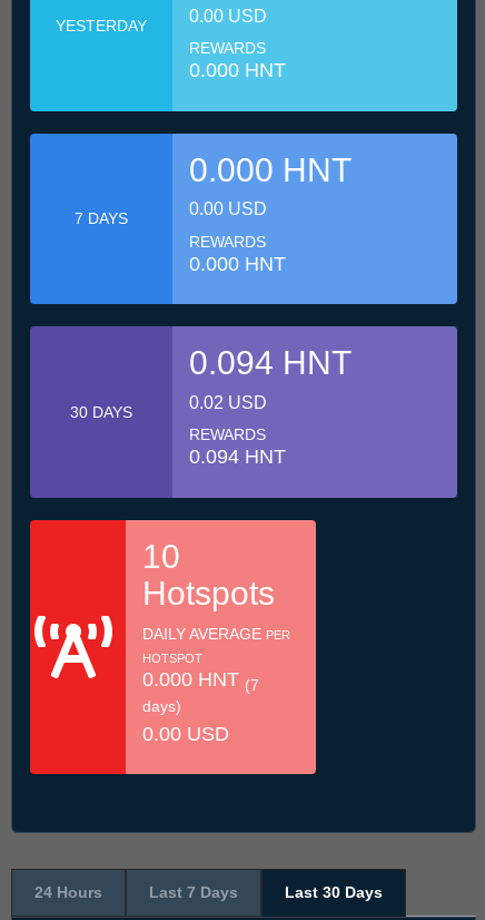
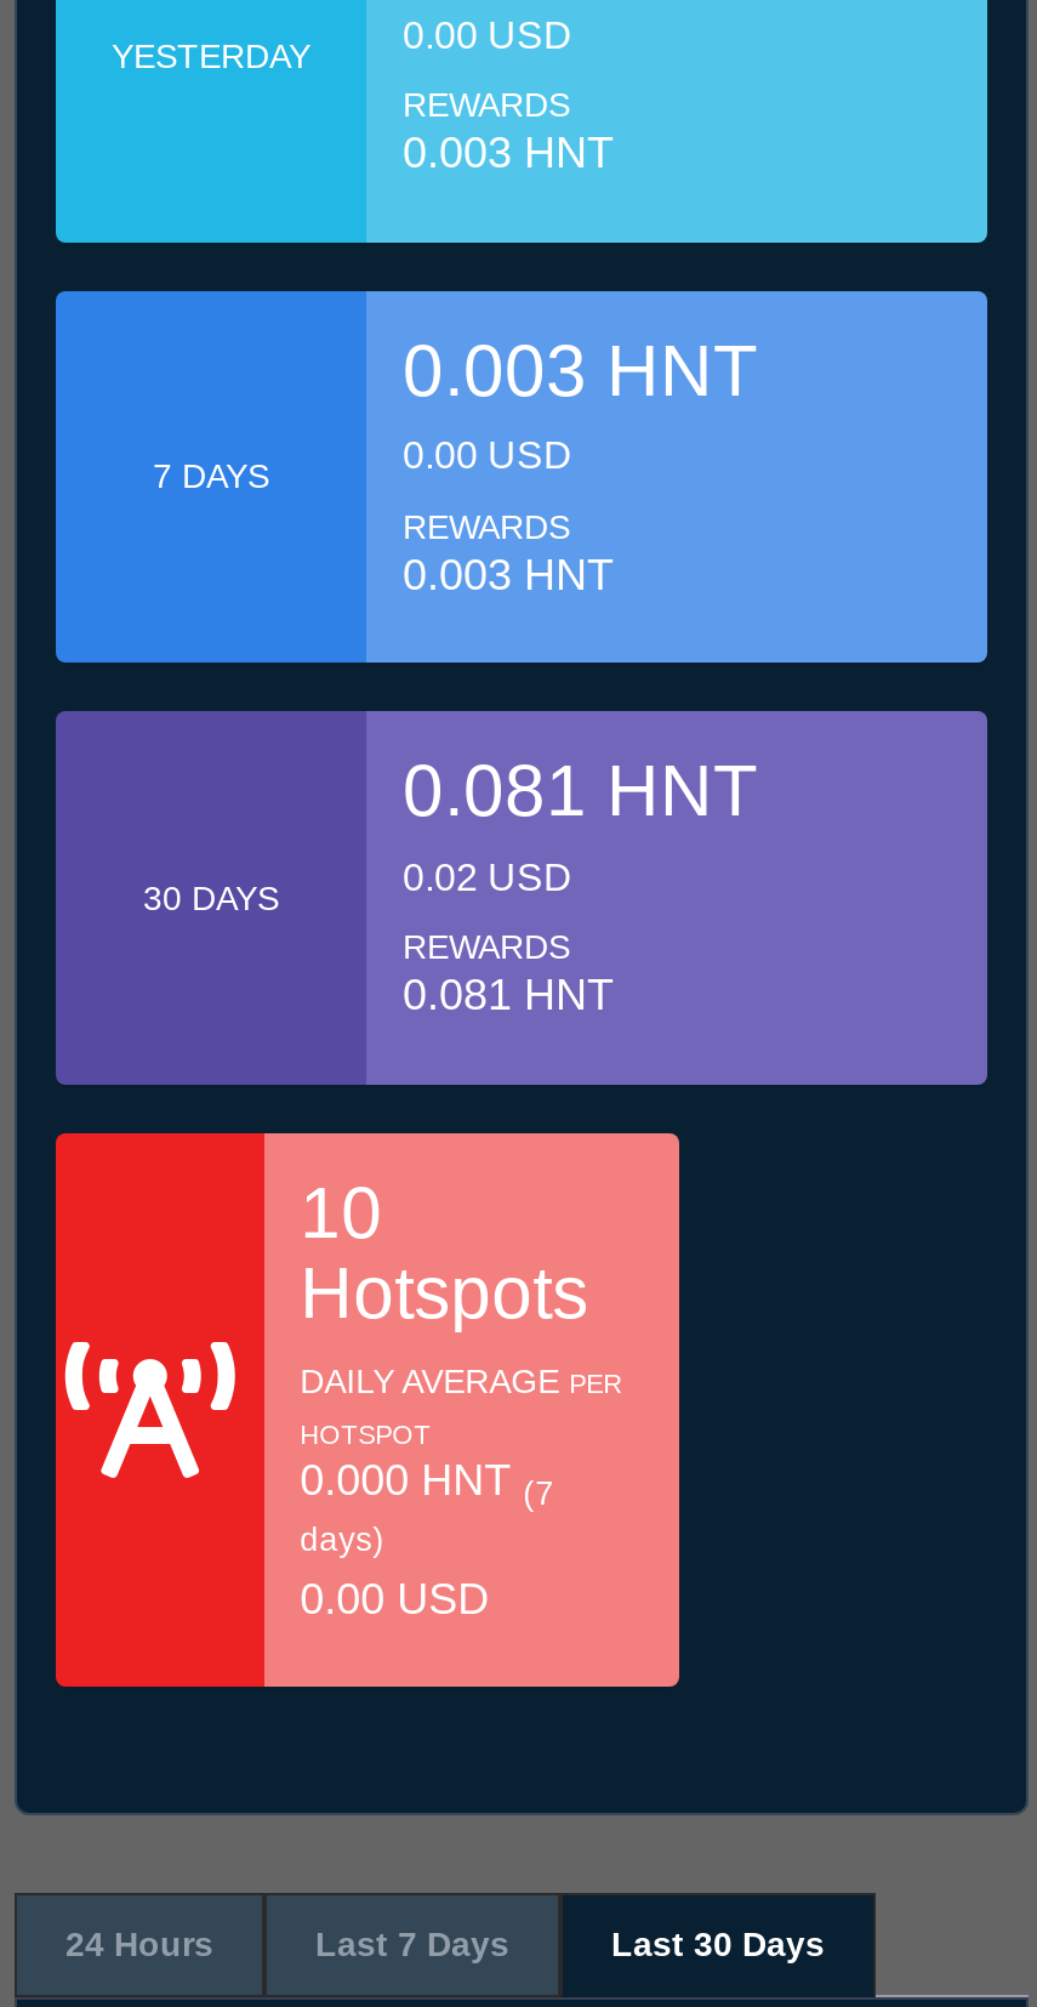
- 0.000 HNT
+ 0.003 HNT

- 0.000 HNT
+ 0.003 HNT

- 0.000 HNT
+ 0.003 HNT

- 0.094 HNT
+ 0.081 HNT

- 0.094 HNT
+ 0.081 HNT
